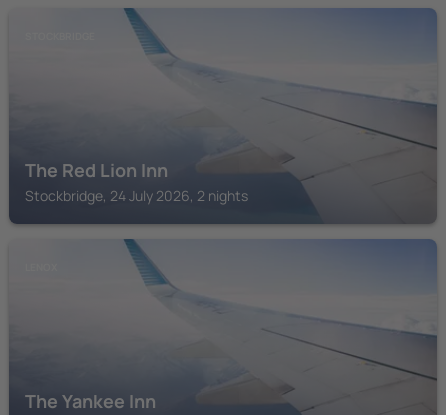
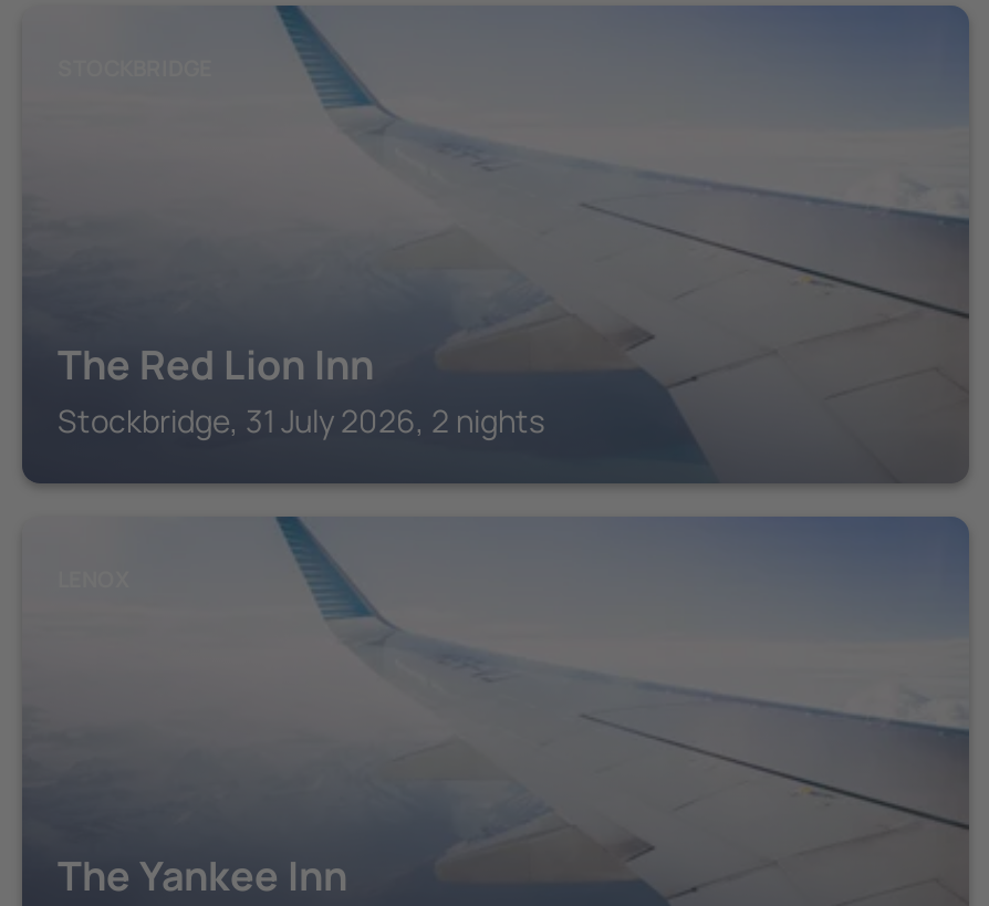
- Stockbridge, 24 July 2026, 2 nights
+ Stockbridge, 31 July 2026, 2 nights
